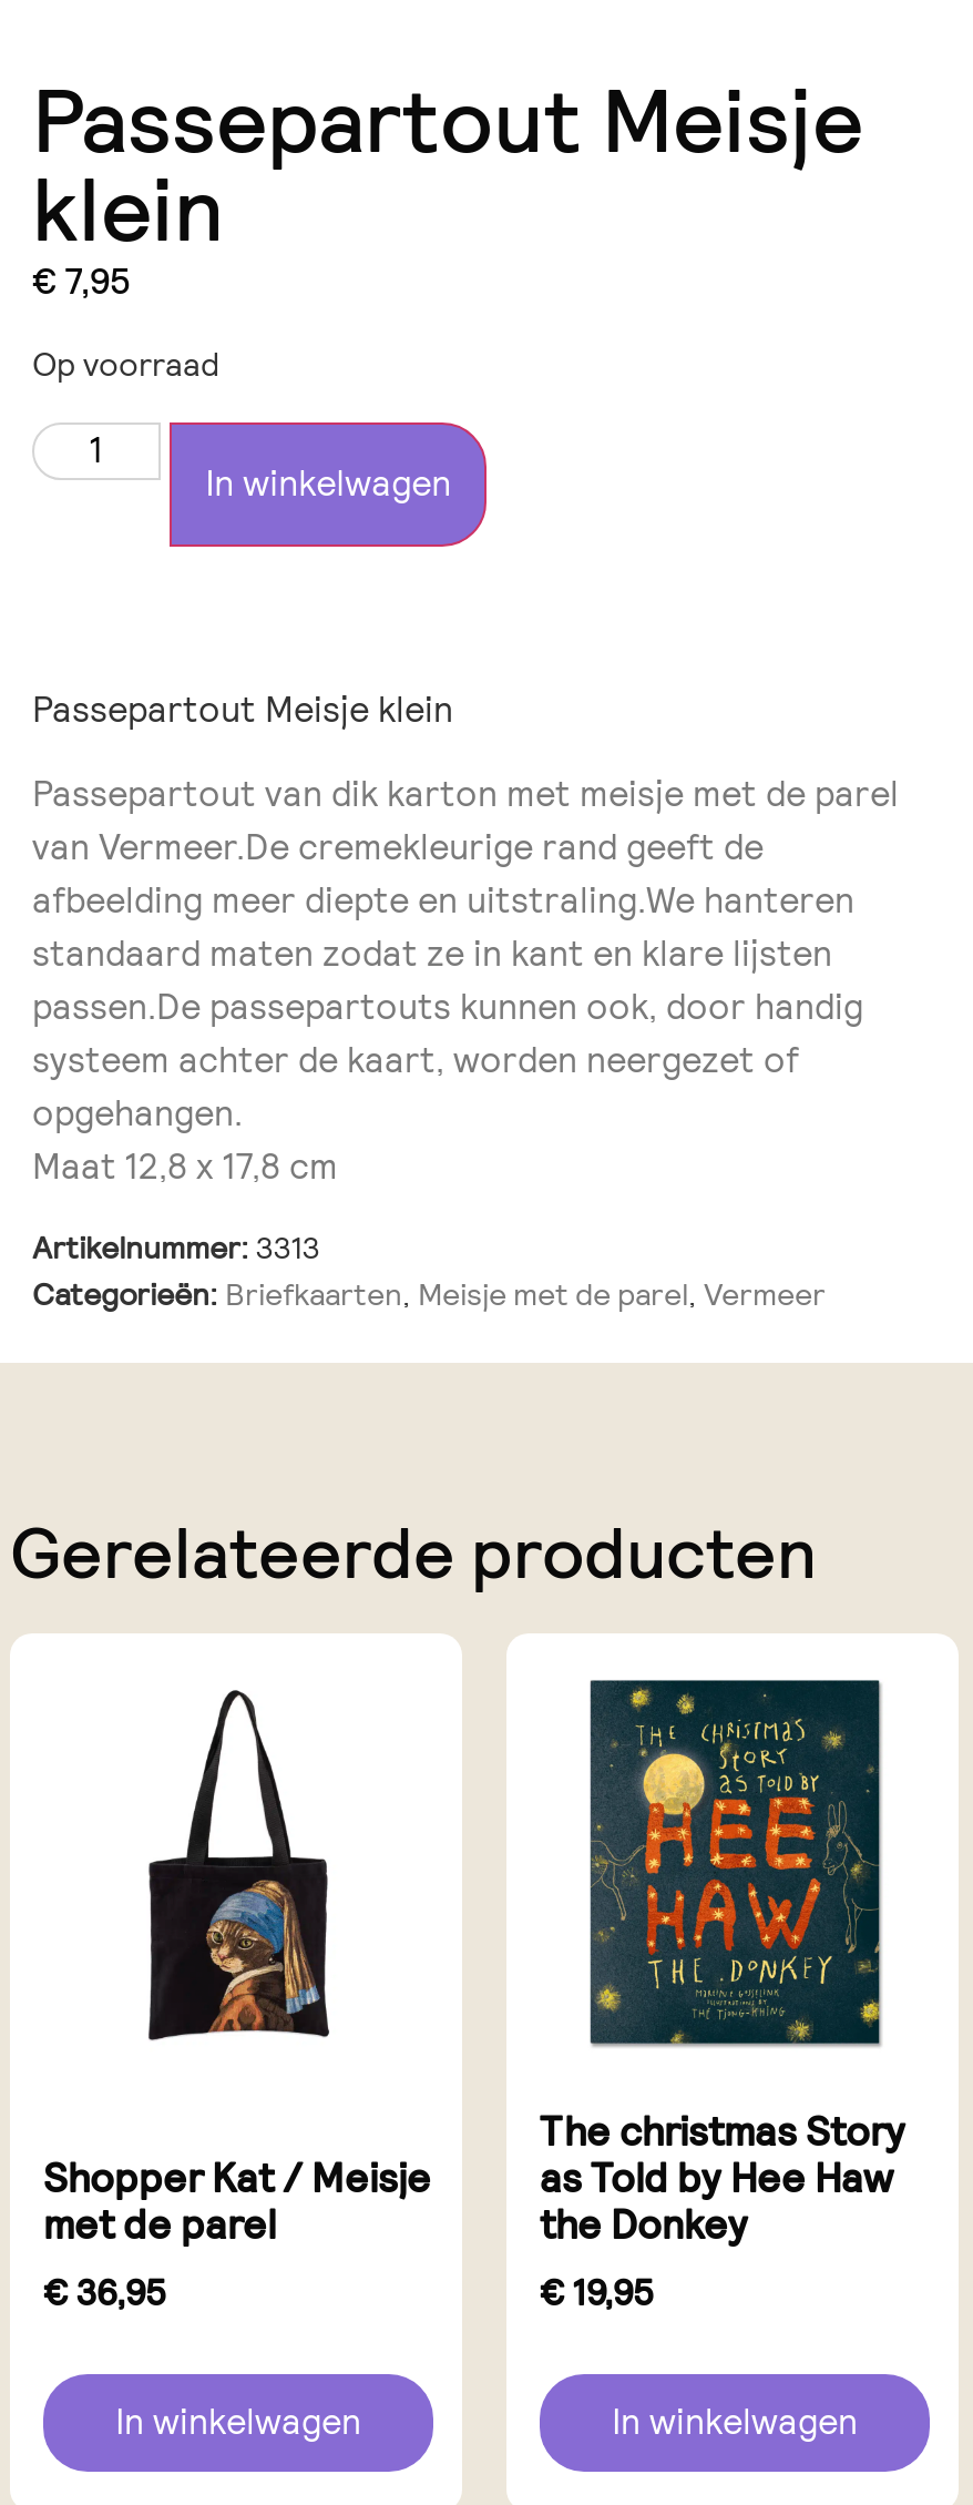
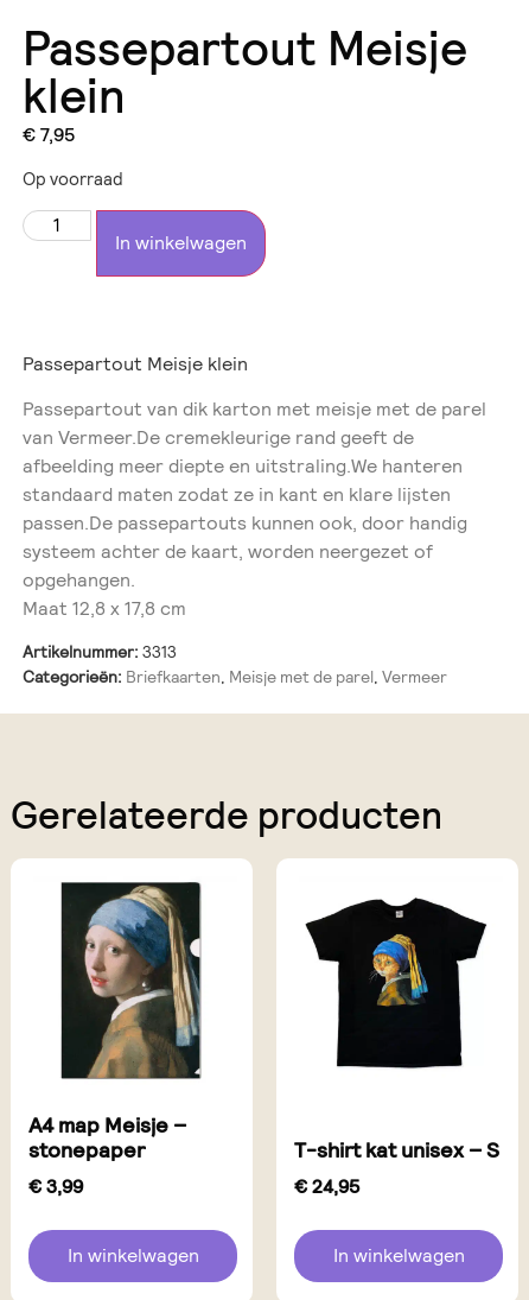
- [image]
+ [image]

- [image]
+ [image]

- The christmas Story
- as Told by Hee Haw
- the Donkey
- €19,95
+ T-shirt kat unisex – S
+ €24,95

- Shopper Kat / Meisje
- met de parel
- €36,95
+ A4 map Meisje –
+ stonepaper
+ €3,99
